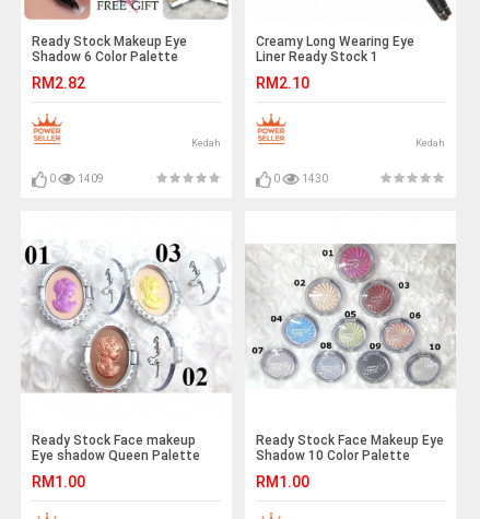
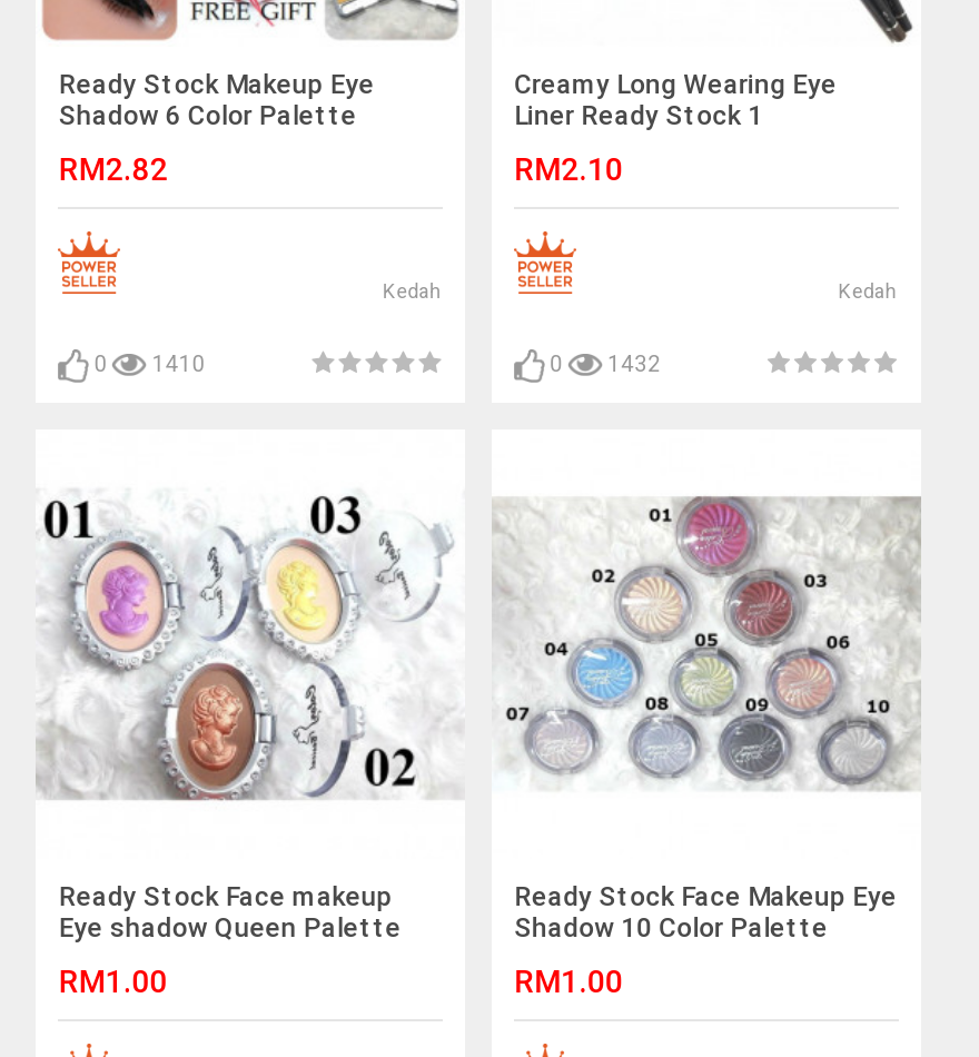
- 0 1409
+ 0 1410

- 0 1430
+ 0 1432
